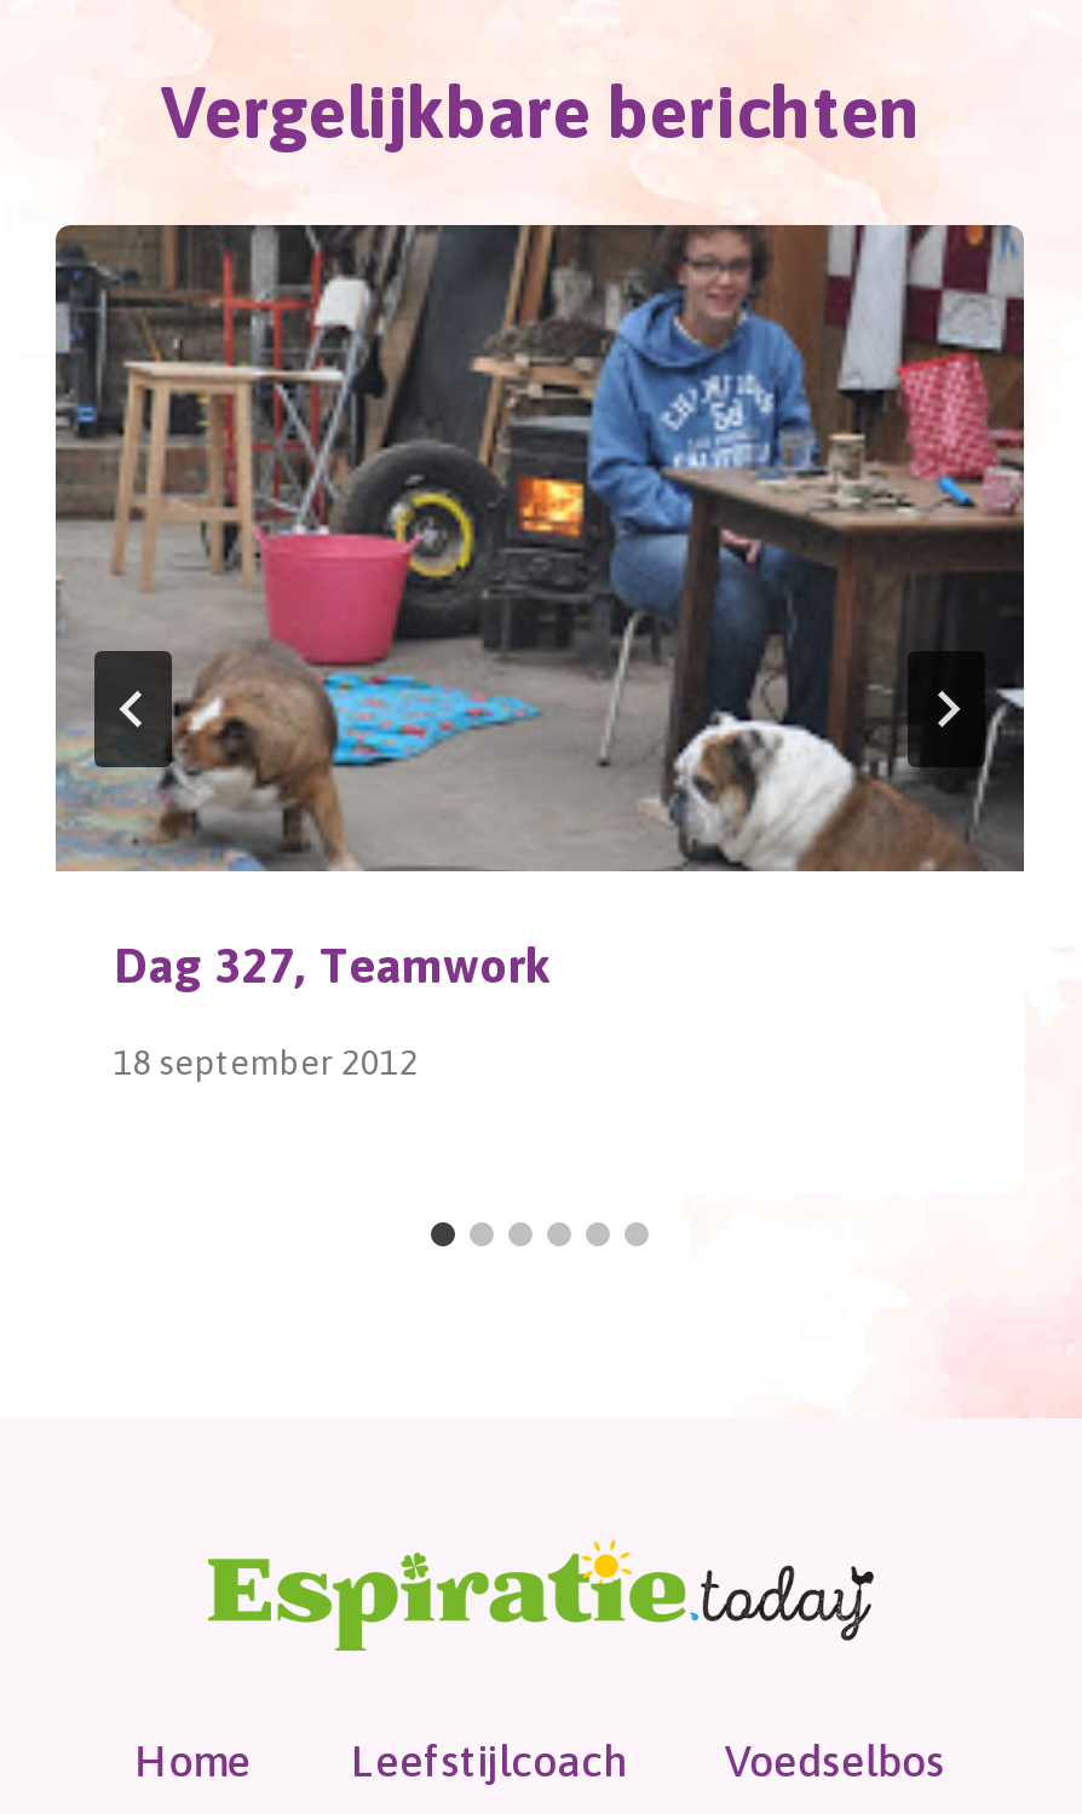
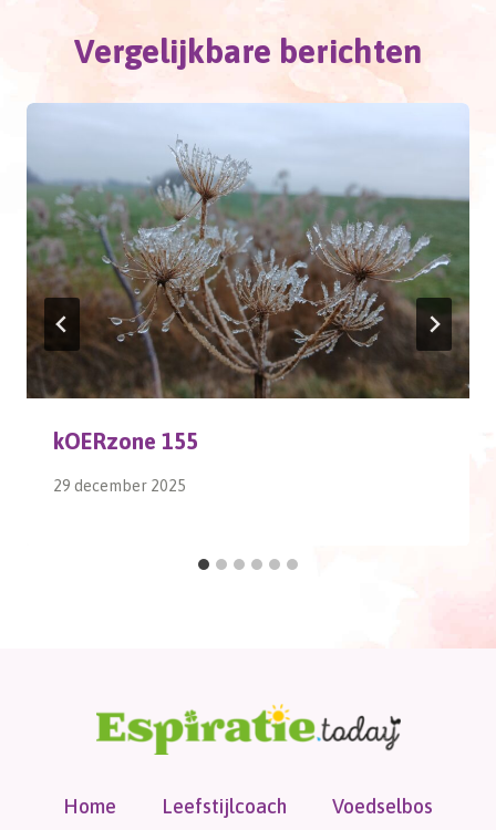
- [image]
- Dag 327, Teamwork
+ [image]
+ kOERzone 155

- 18 september 2012
+ 29 december 2025
